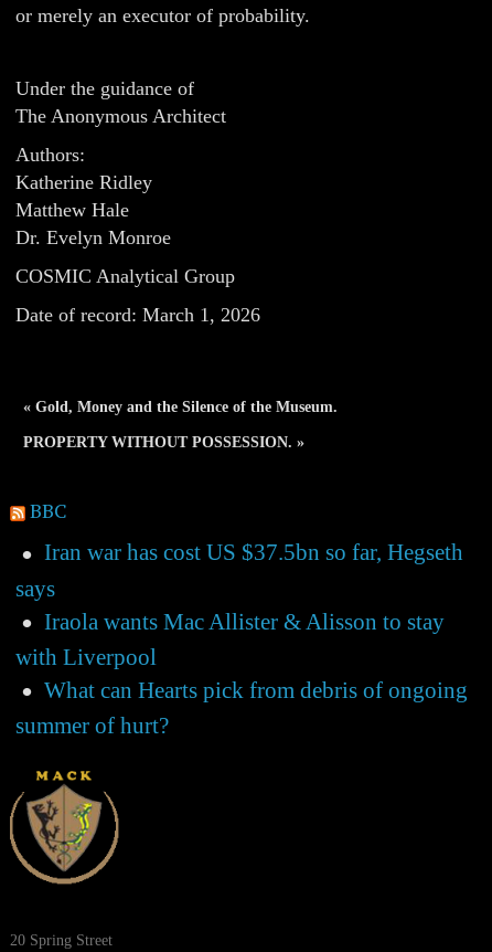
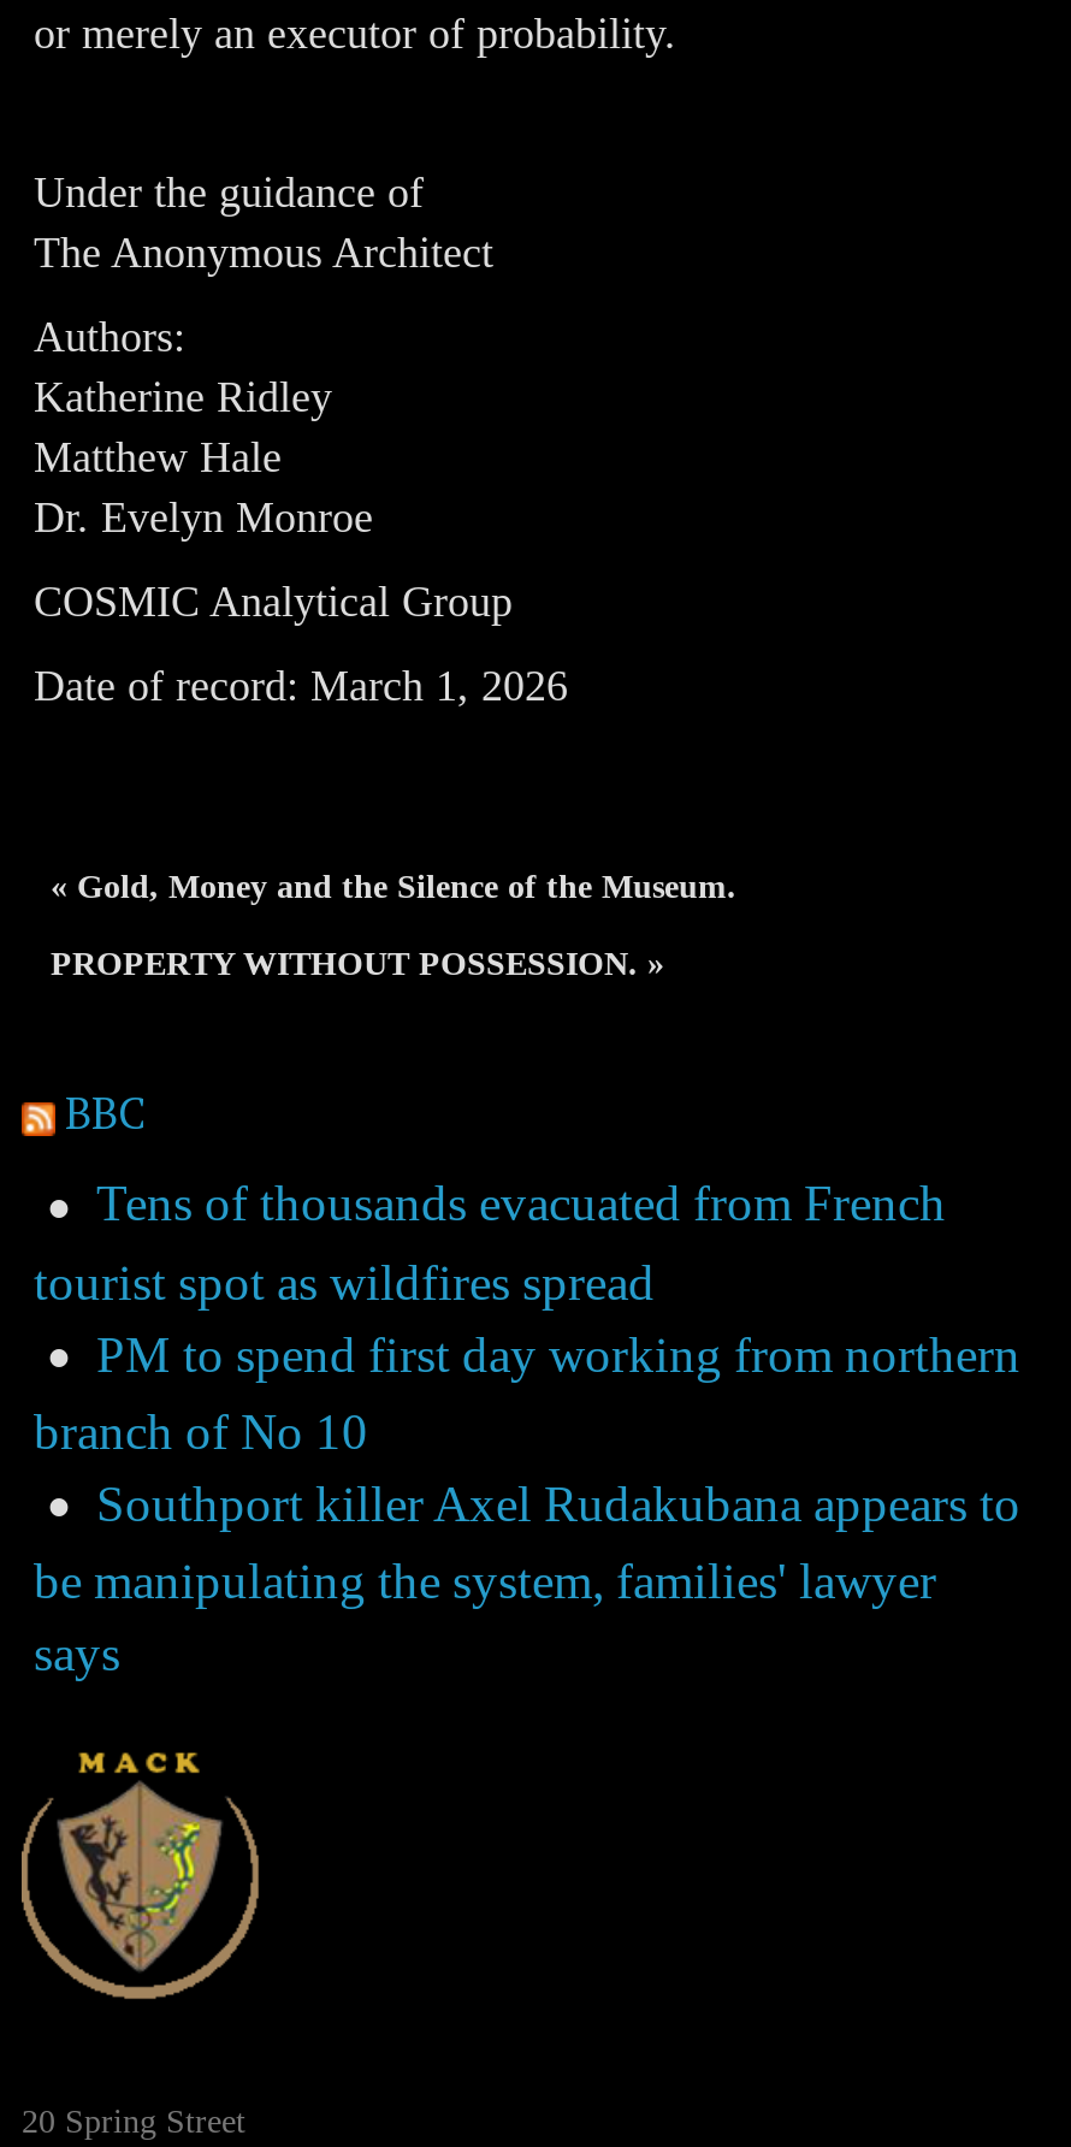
- Iran war has cost US $37.5bn so far, Hegseth
+ Tens of thousands evacuated from French
+ tourist spot as wildfires spread
+ PM to spend first day working from northern
+ branch of No 10
+ Southport killer Axel Rudakubana appears to
+ be manipulating the system, families' lawyer

moved down: says

- Iraola wants Mac Allister & Alisson to stay
- with Liverpool
- What can Hearts pick from debris of ongoing
- summer of hurt?
